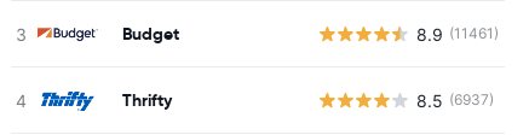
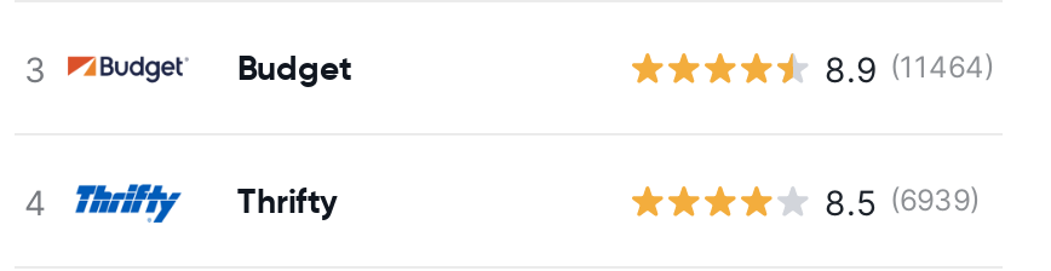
- 8.9 (11461)
+ 8.9 (11464)

- 8.5 (6937)
+ 8.5 (6939)
